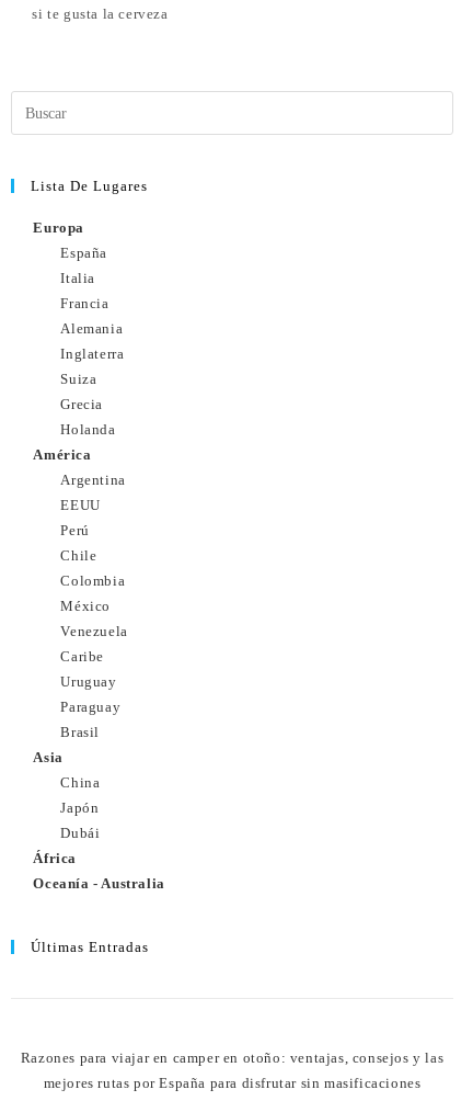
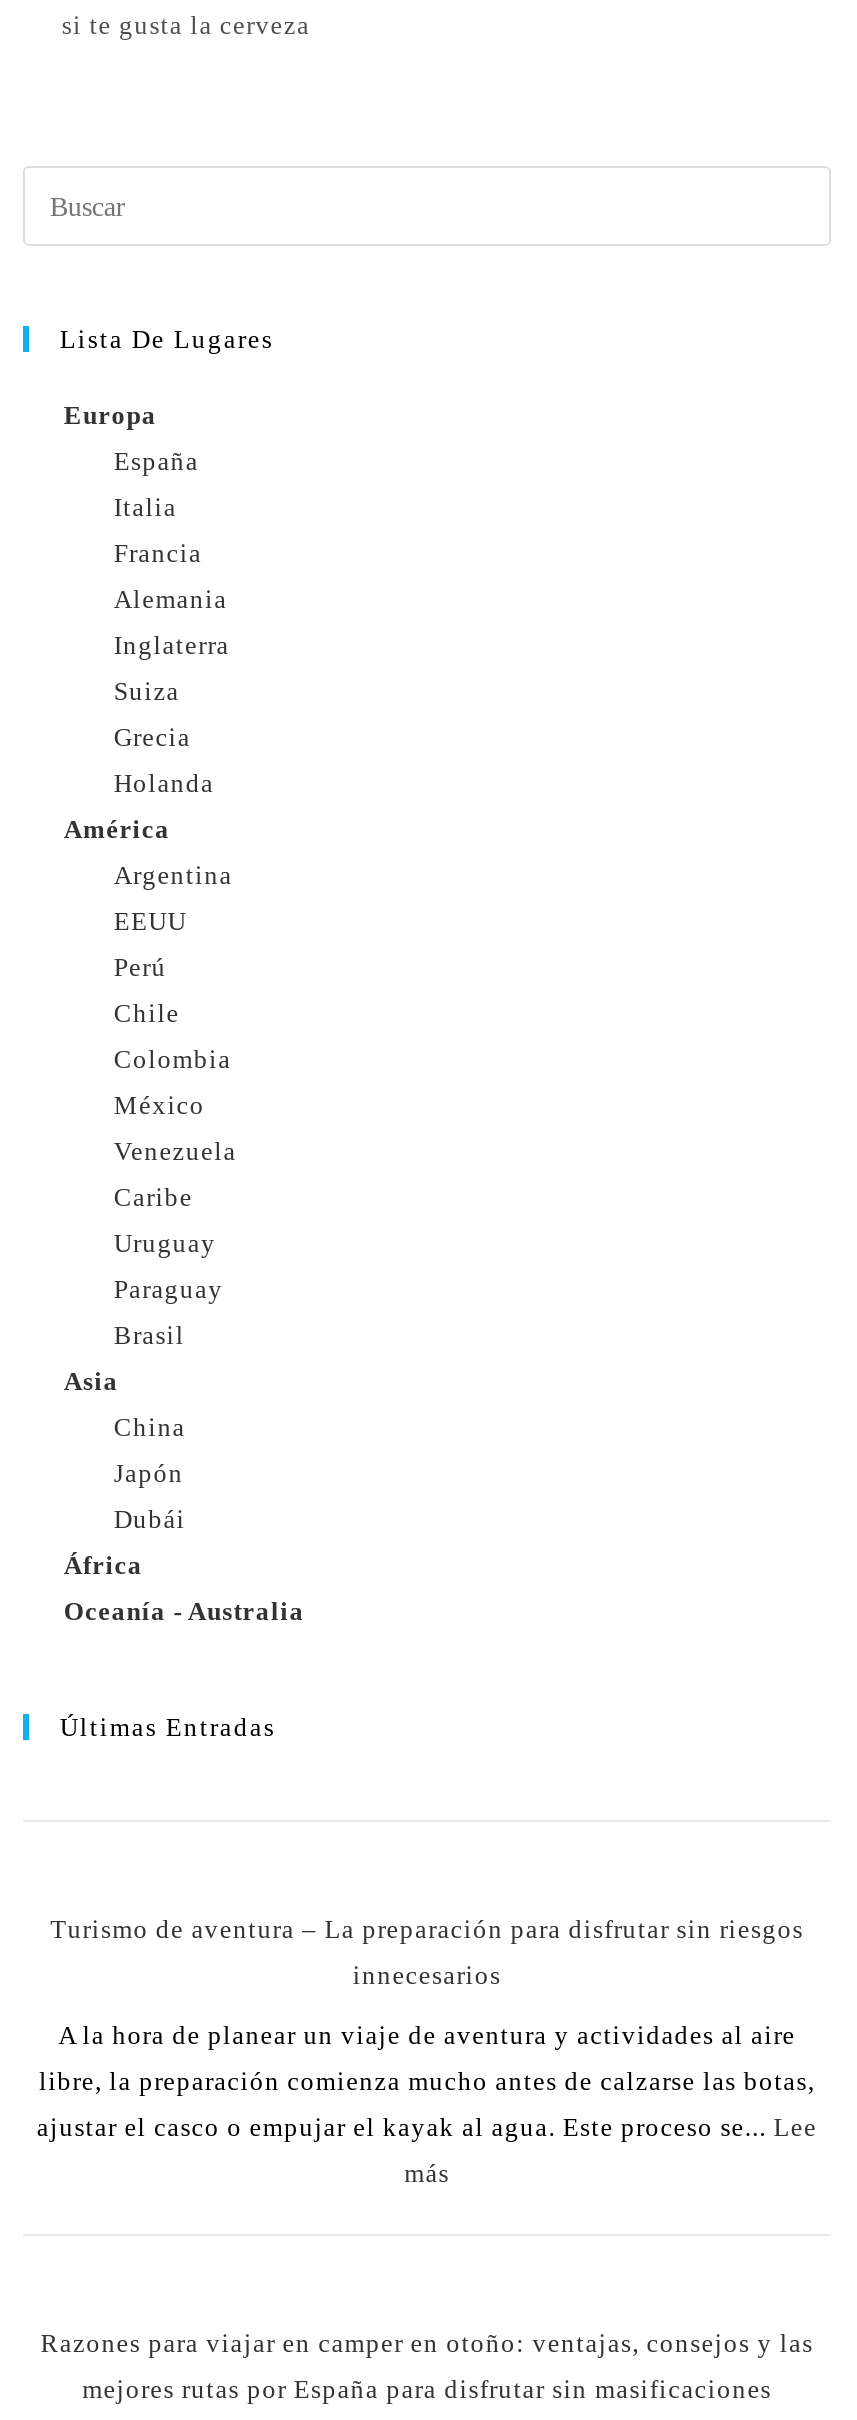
+ Turismo de aventura – La preparación para disfrutar sin riesgos
+ innecesarios
+ A la hora de planear un viaje de aventura y actividades al aire
+ libre, la preparación comienza mucho antes de calzarse las botas,
+ ajustar el casco o empujar el kayak al agua. Este proceso se... Lee
+ más
